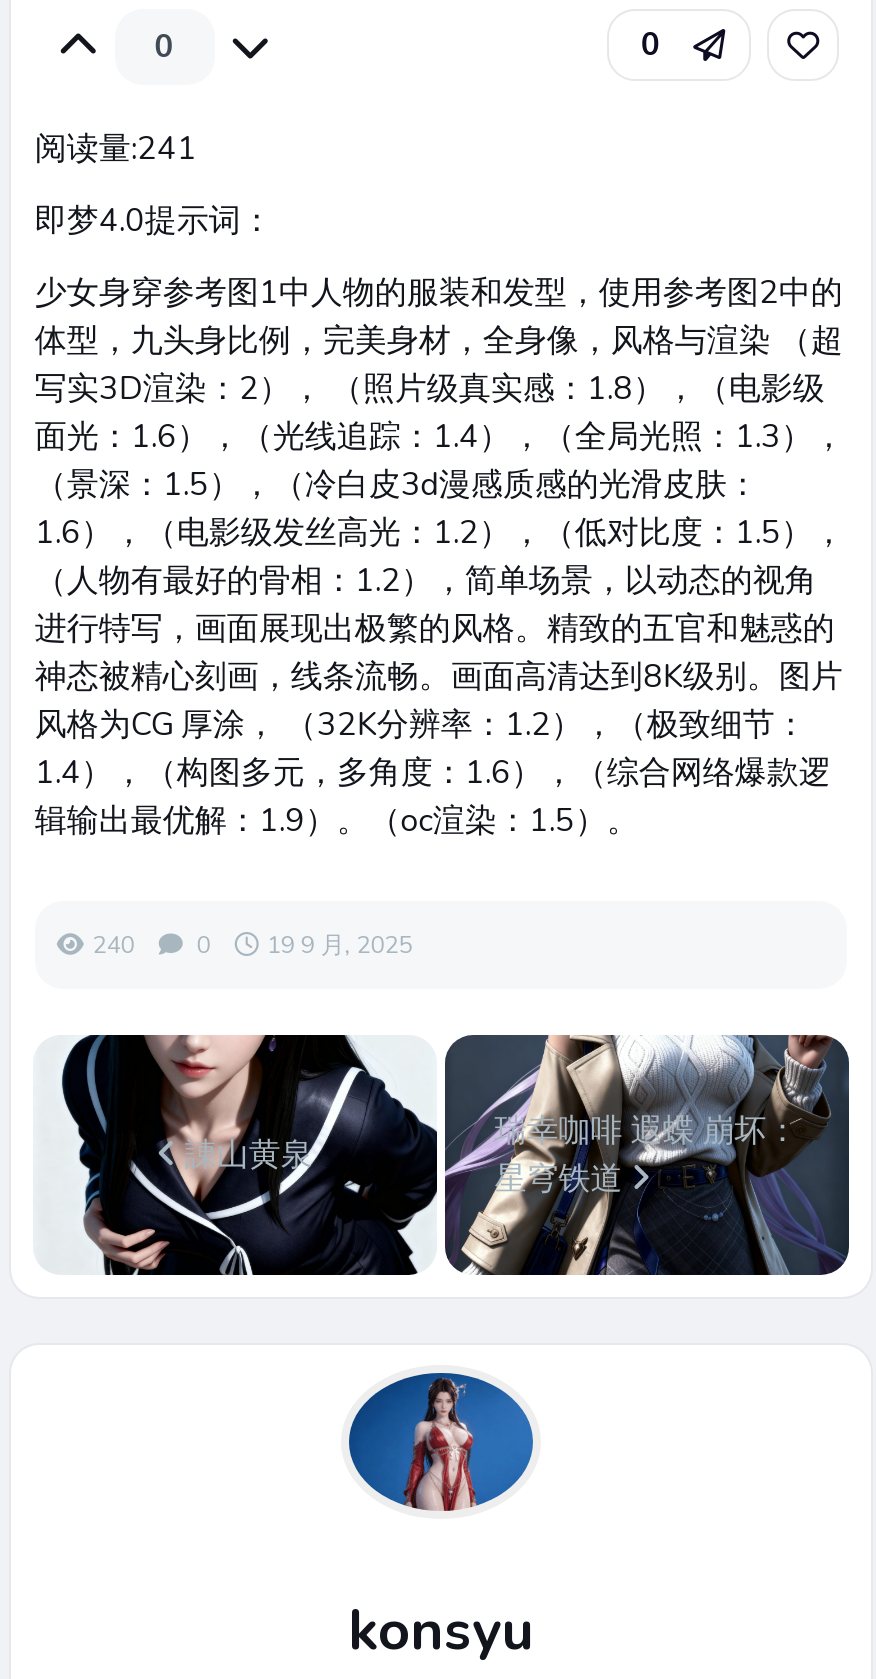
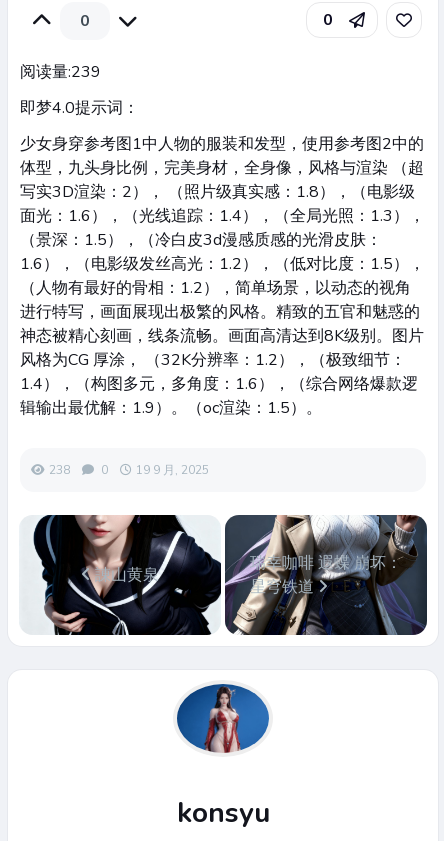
- 阅读量:241
+ 阅读量:239

- 240 0 19 9 月, 2025
+ 238 0 19 9 月, 2025
